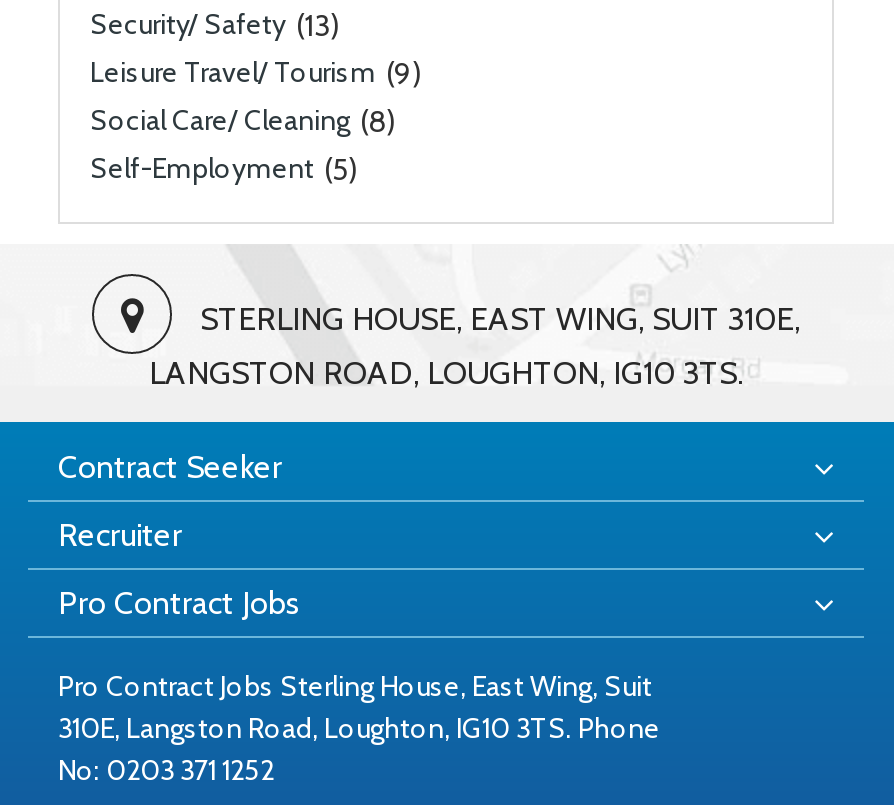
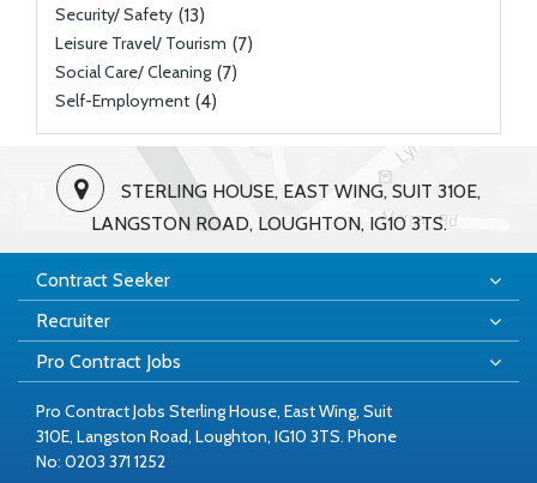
- Leisure Travel/ Tourism (9)
+ Leisure Travel/ Tourism (7)

- Social Care/ Cleaning (8)
+ Social Care/ Cleaning (7)

- Self-Employment (5)
+ Self-Employment (4)
